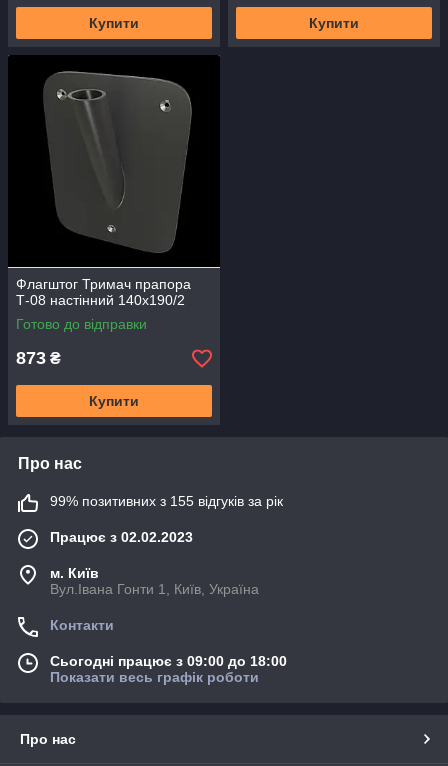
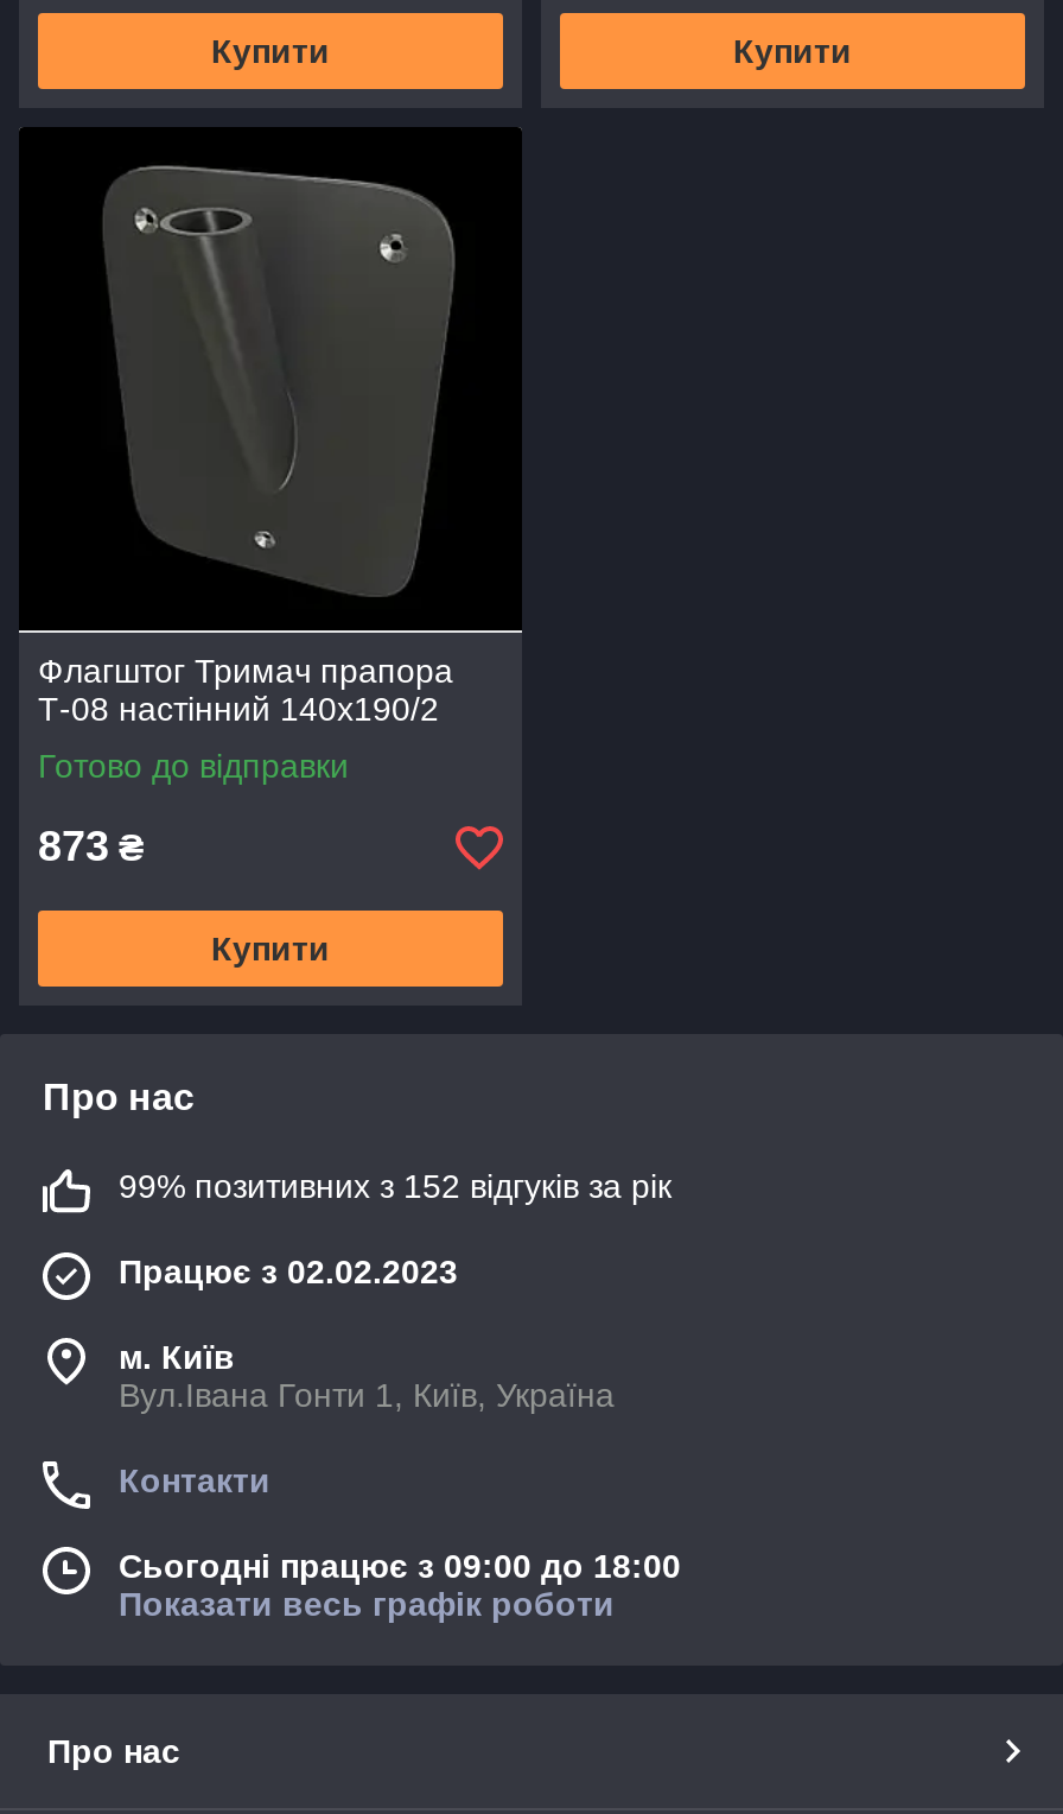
- 99% позитивних з 155 відгуків за рік
+ 99% позитивних з 152 відгуків за рік
